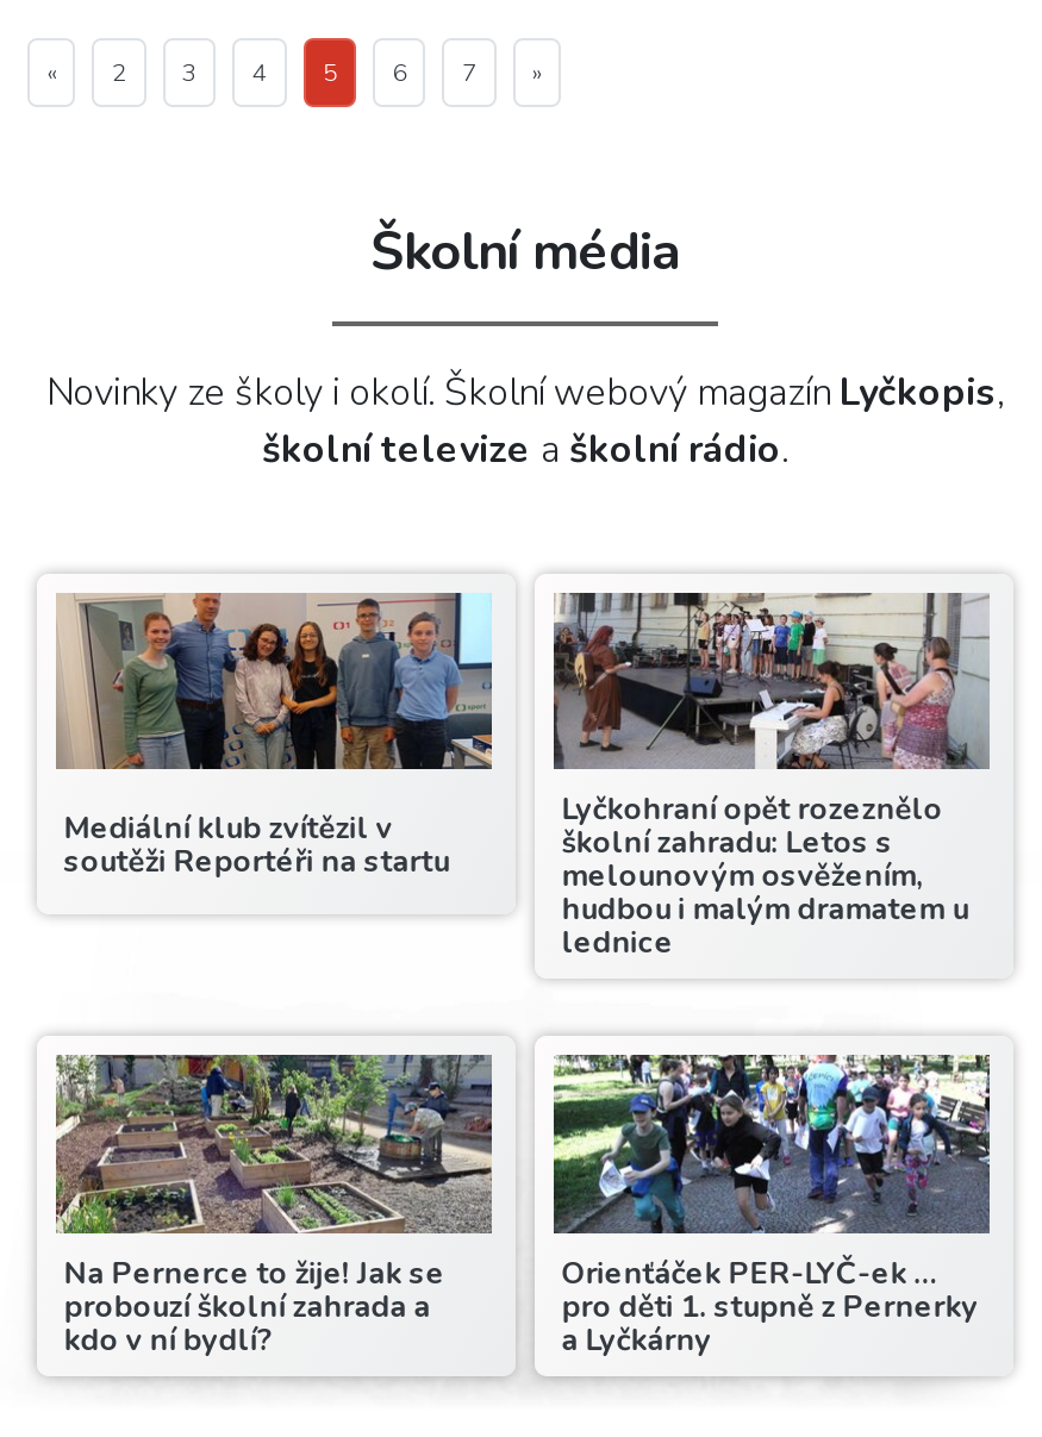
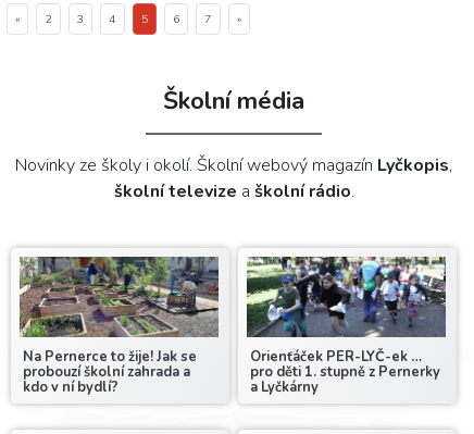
- [image]
- Mediální klub zvítězil v
- soutěži Reportéři na startu

- [image]
- Lyčkohraní opět rozeznělo
- školní zahradu: Letos s
- melounovým osvěžením,
- hudbou i malým dramatem u
- lednice
